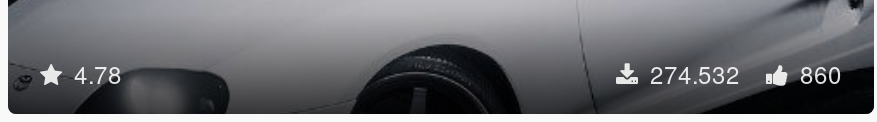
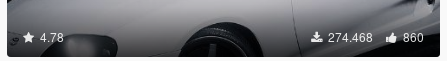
- 274.532 860
+ 274.468 860
